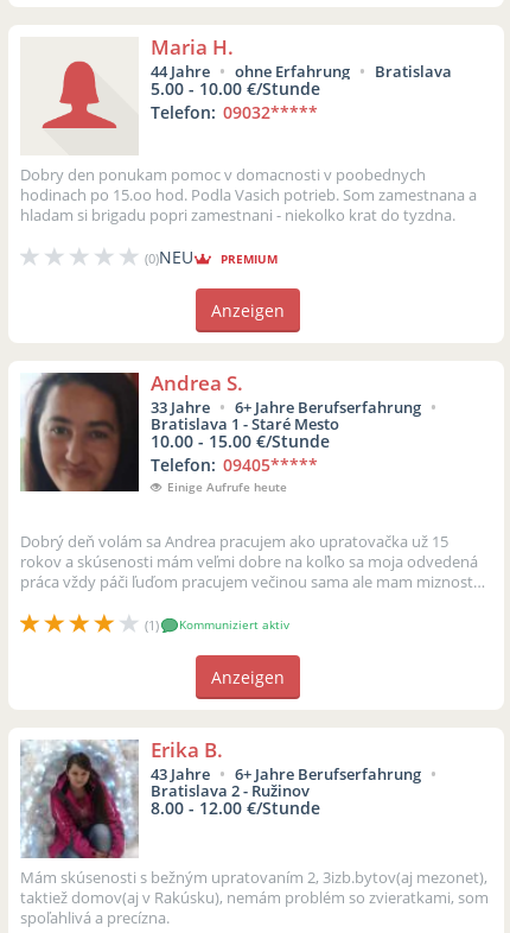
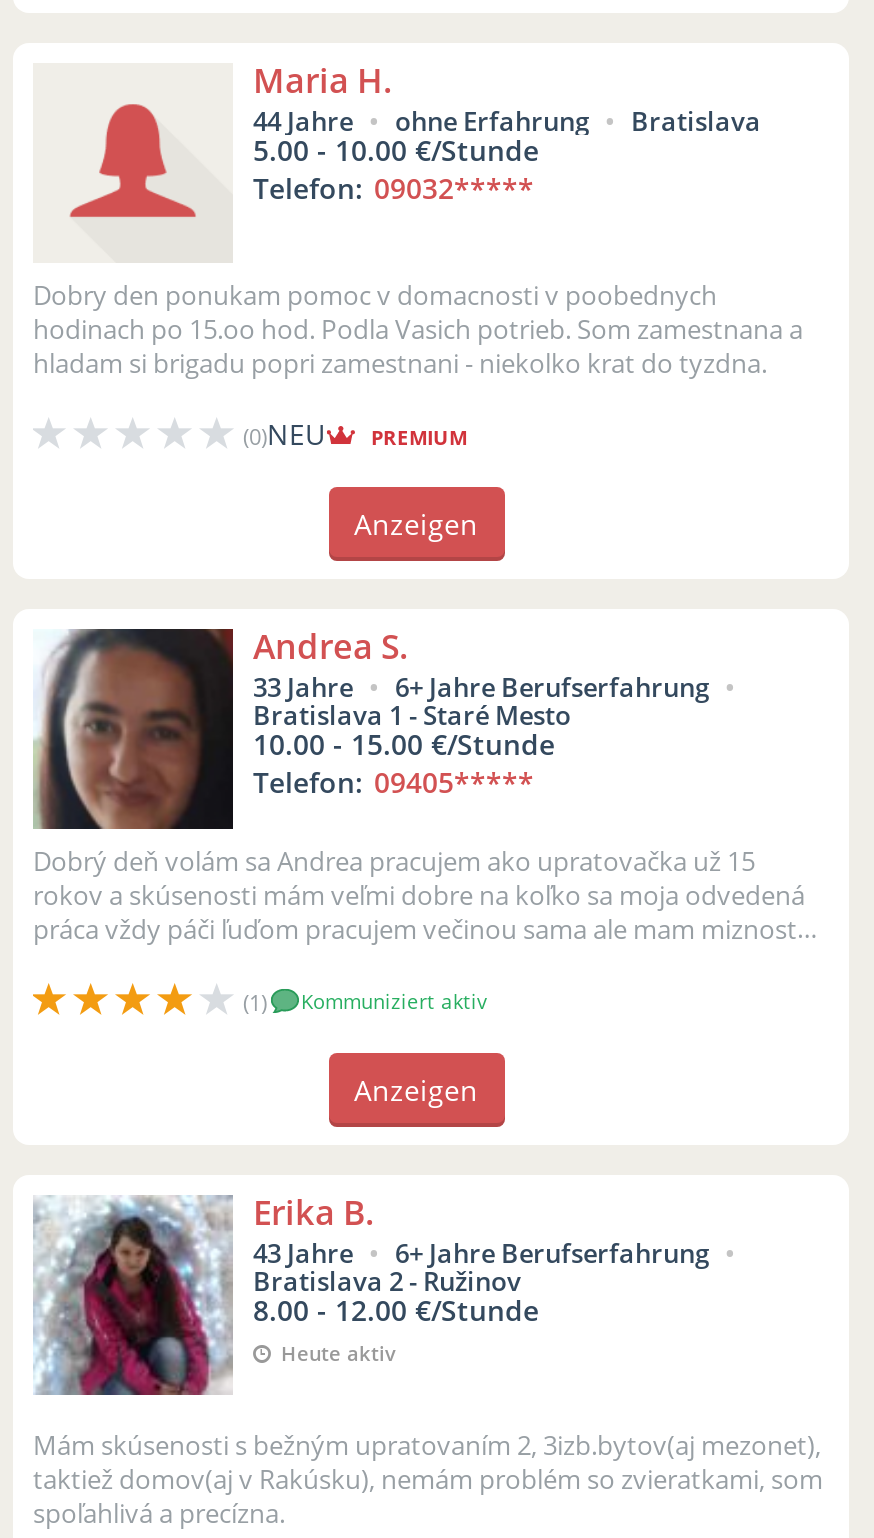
- Einige Aufrufe heute

+ Heute aktiv
